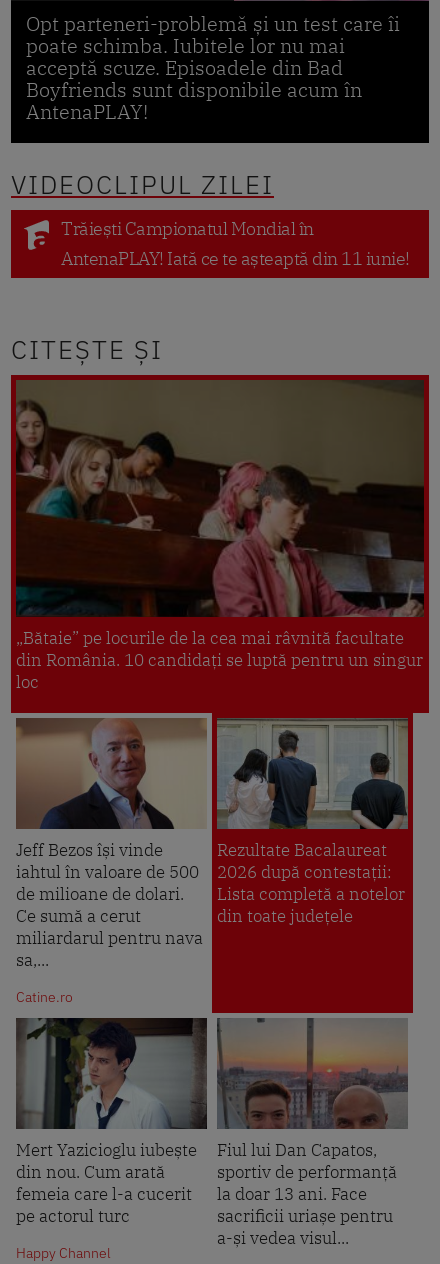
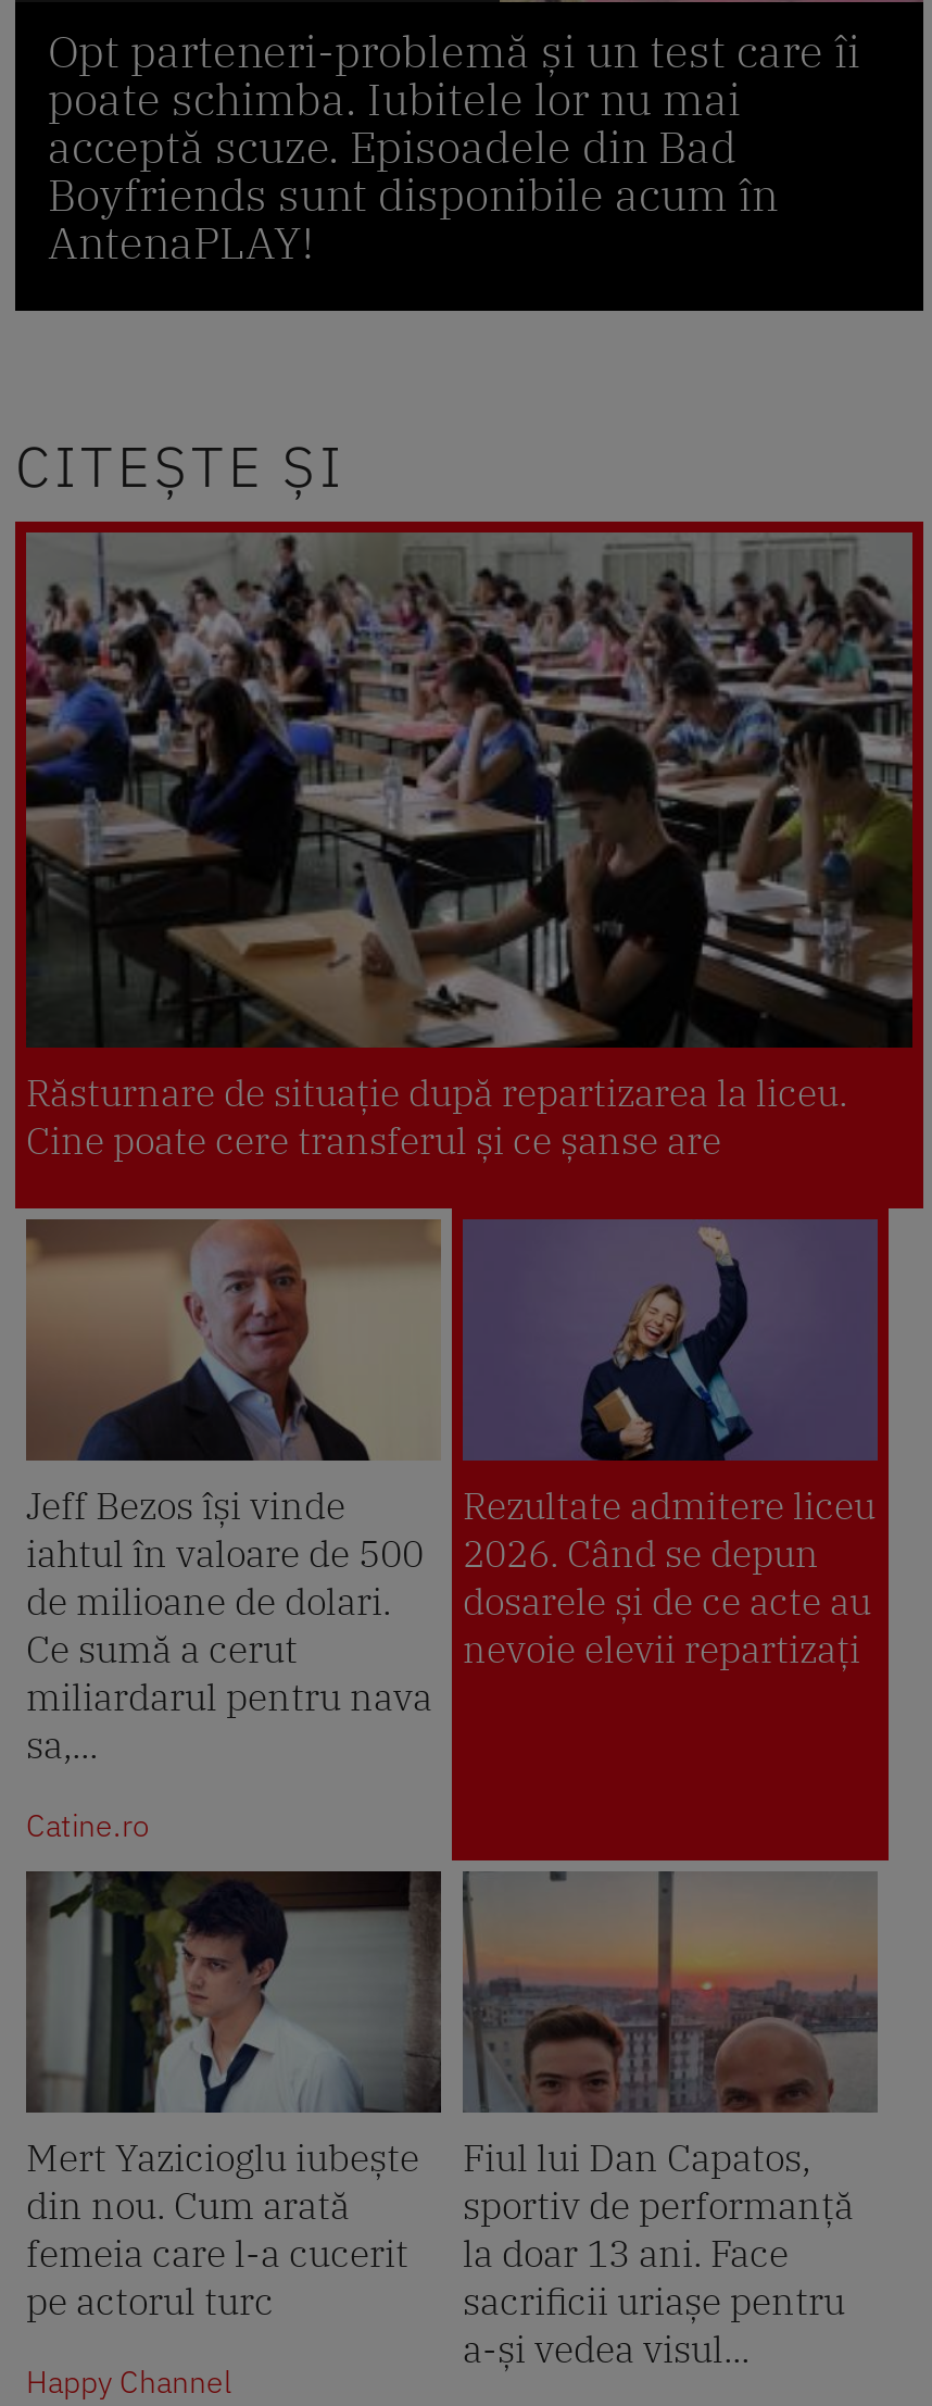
- VIDEOCLIPUL ZILEI
- Trăiești Campionatul Mondial în
- AntenaPLAY! Iată ce te așteaptă din 11 iunie!

- [image]
- „Bătaie” pe locurile de la cea mai râvnită facultate
- din România. 10 candidați se luptă pentru un singur
- loc
+ [image]
+ Răsturnare de situație după repartizarea la liceu.
+ Cine poate cere transferul și ce șanse are

- [image]
- Rezultate Bacalaureat
- 2026 după contestații:
- Lista completă a notelor
- din toate județele
+ [image]
+ Rezultate admitere liceu
+ 2026. Când se depun
+ dosarele și de ce acte au
+ nevoie elevii repartizați
